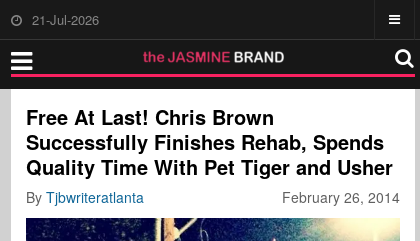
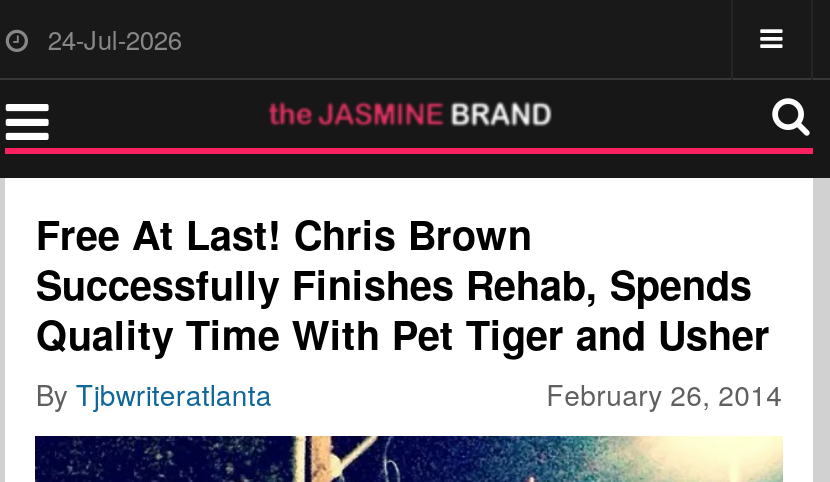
- 21-Jul-2026
+ 24-Jul-2026
